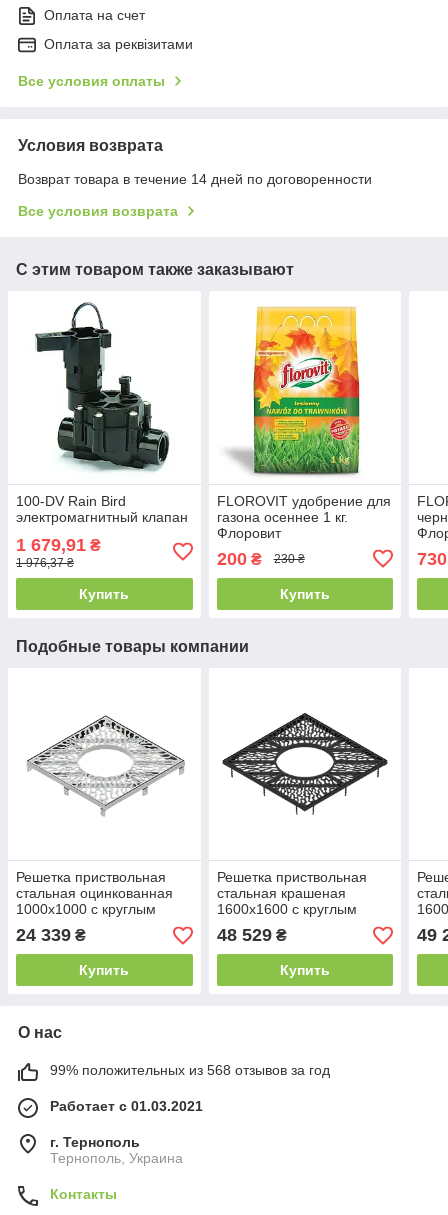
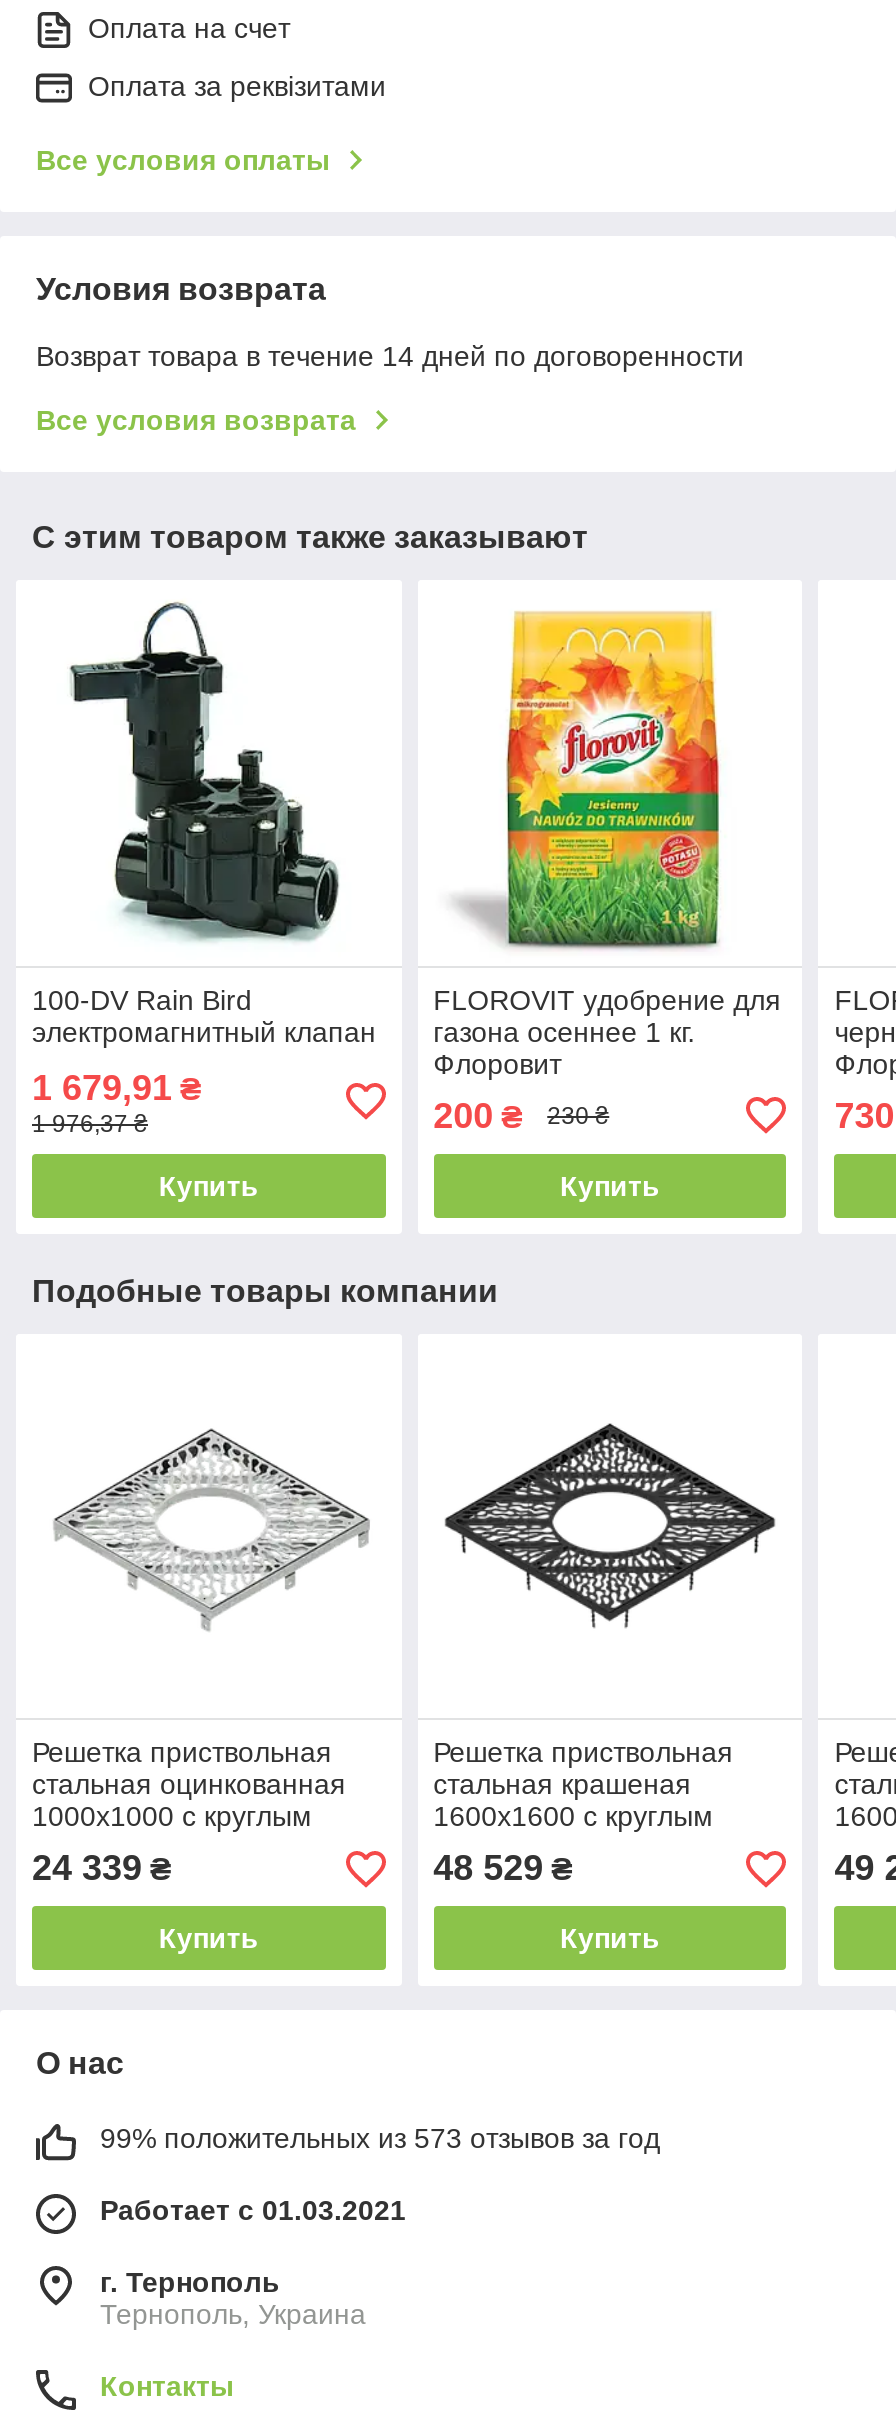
- 99% положительных из 568 отзывов за год
+ 99% положительных из 573 отзывов за год
